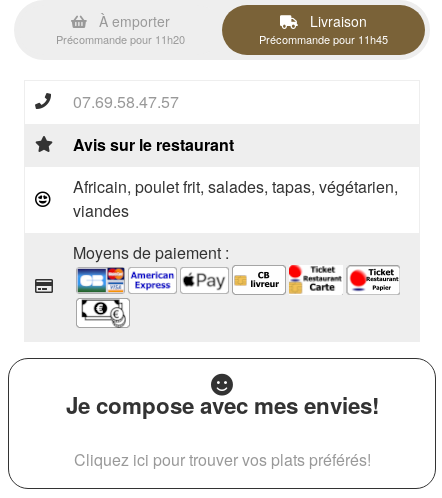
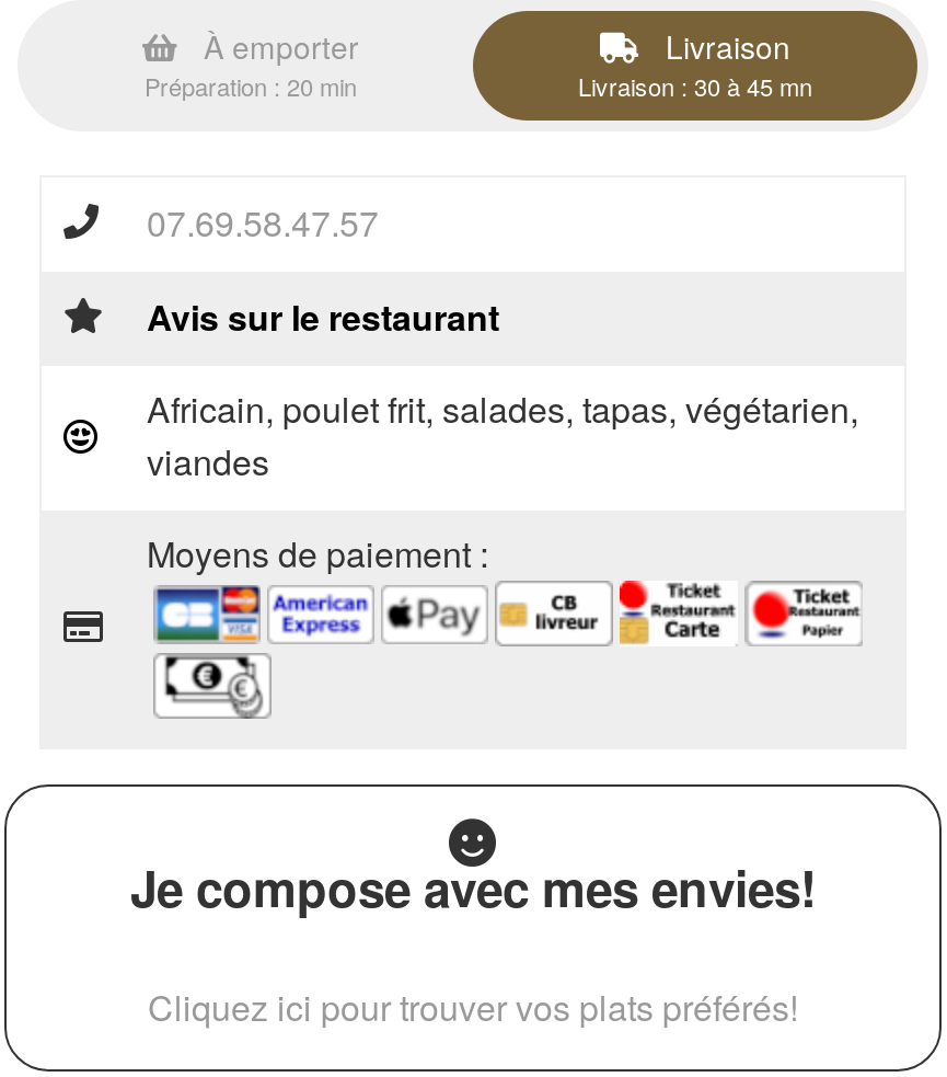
- Précommande pour 11h20
+ Préparation : 20 min

- Précommande pour 11h45
+ Livraison : 30 à 45 mn
